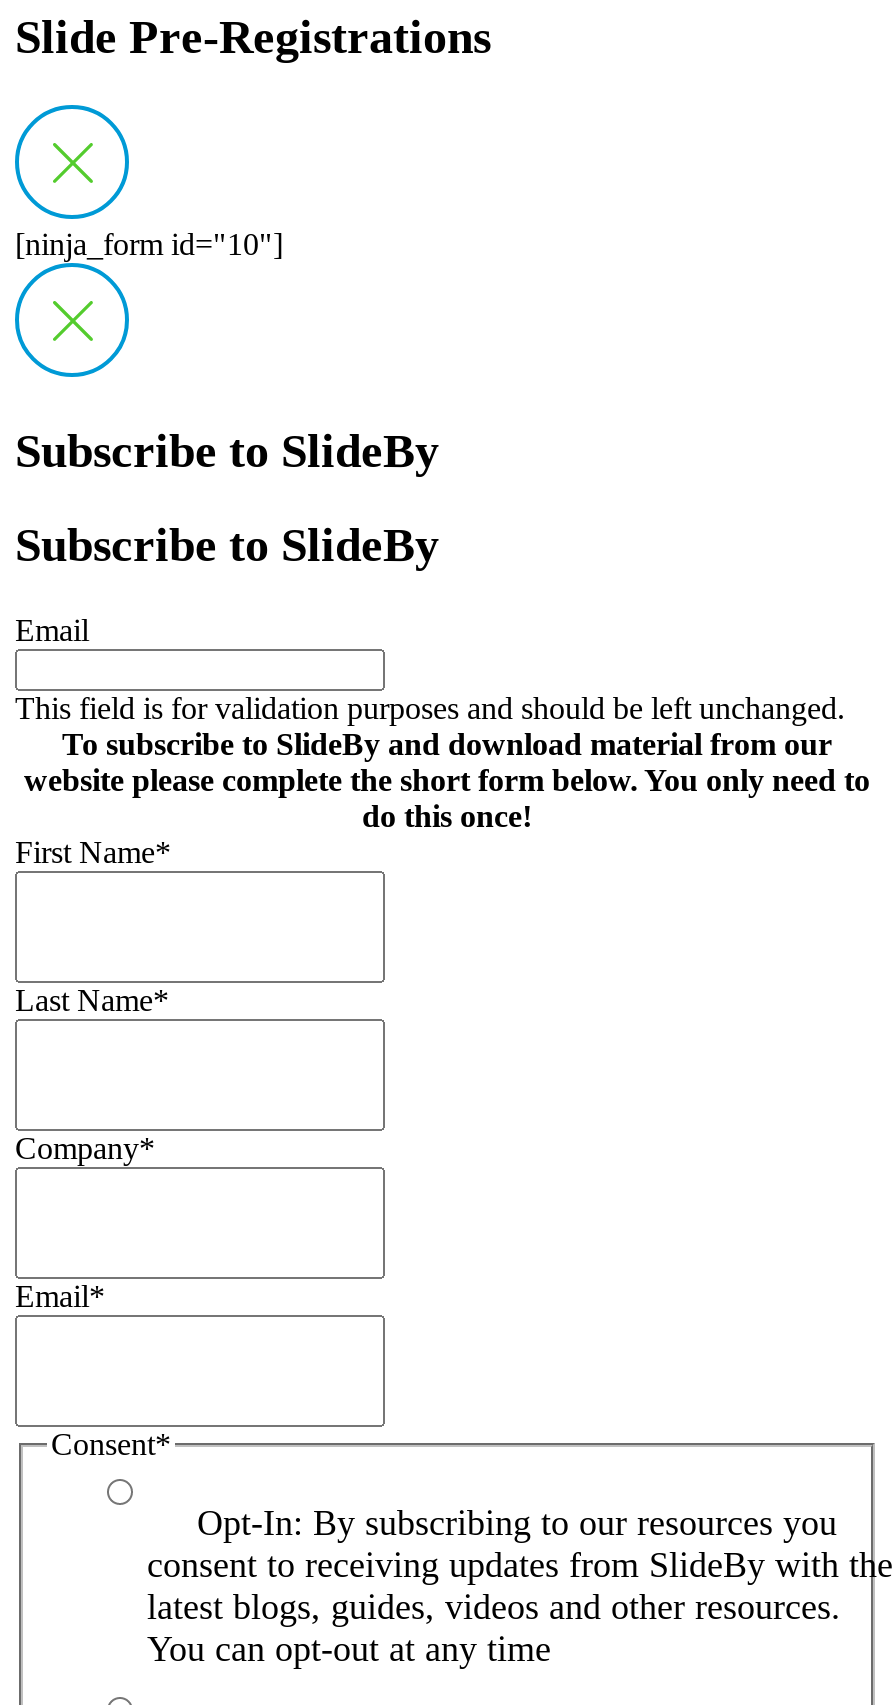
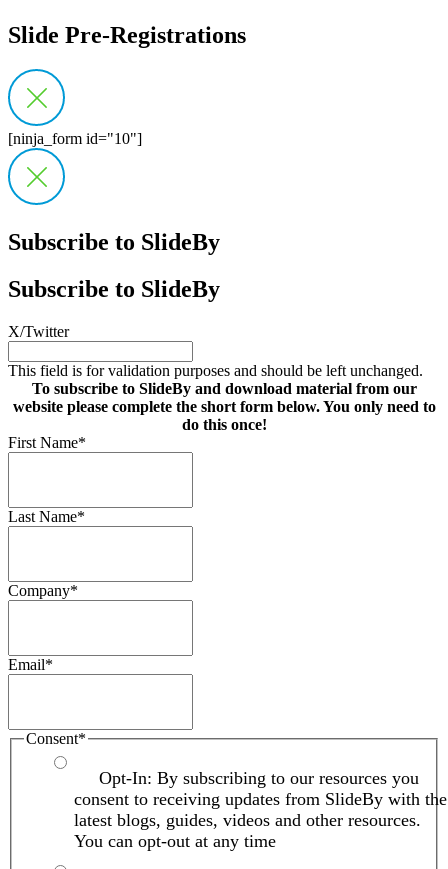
- Email
+ X/Twitter
